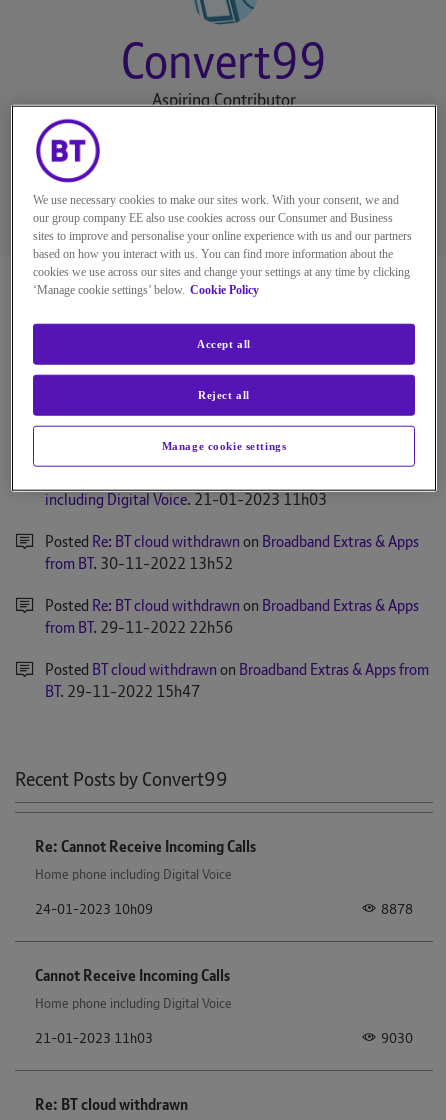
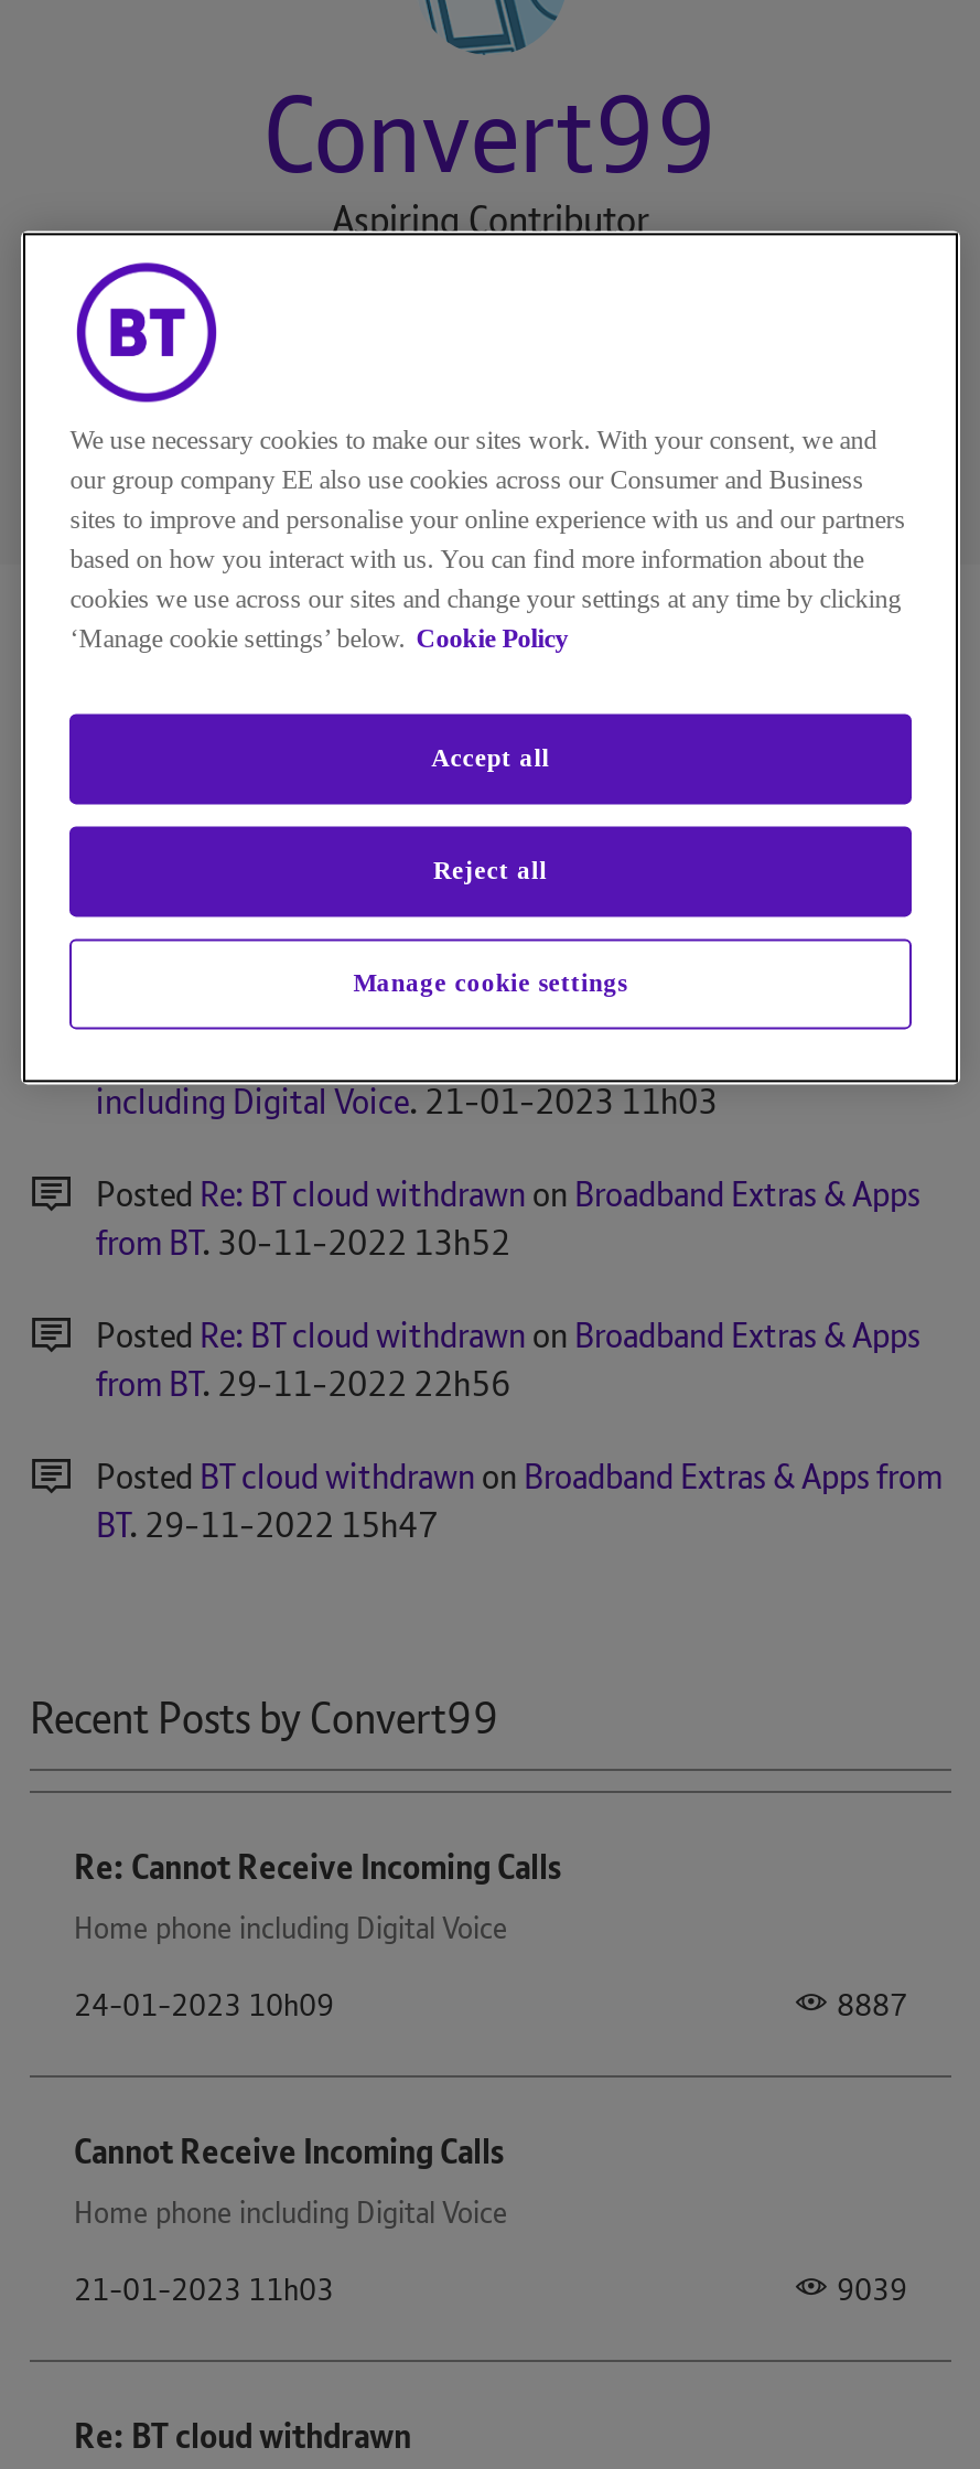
- 8878
+ 8887

- 9030
+ 9039
